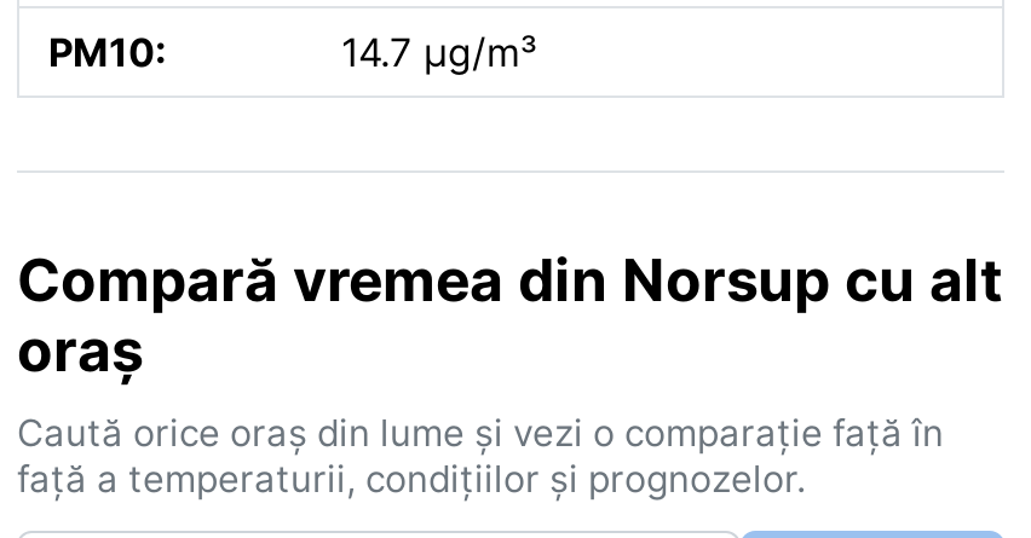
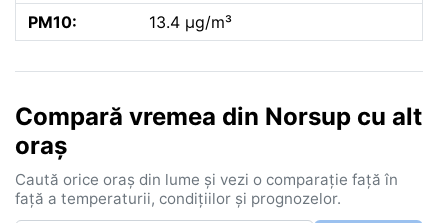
- 14.7 µg/m³
+ 13.4 µg/m³
